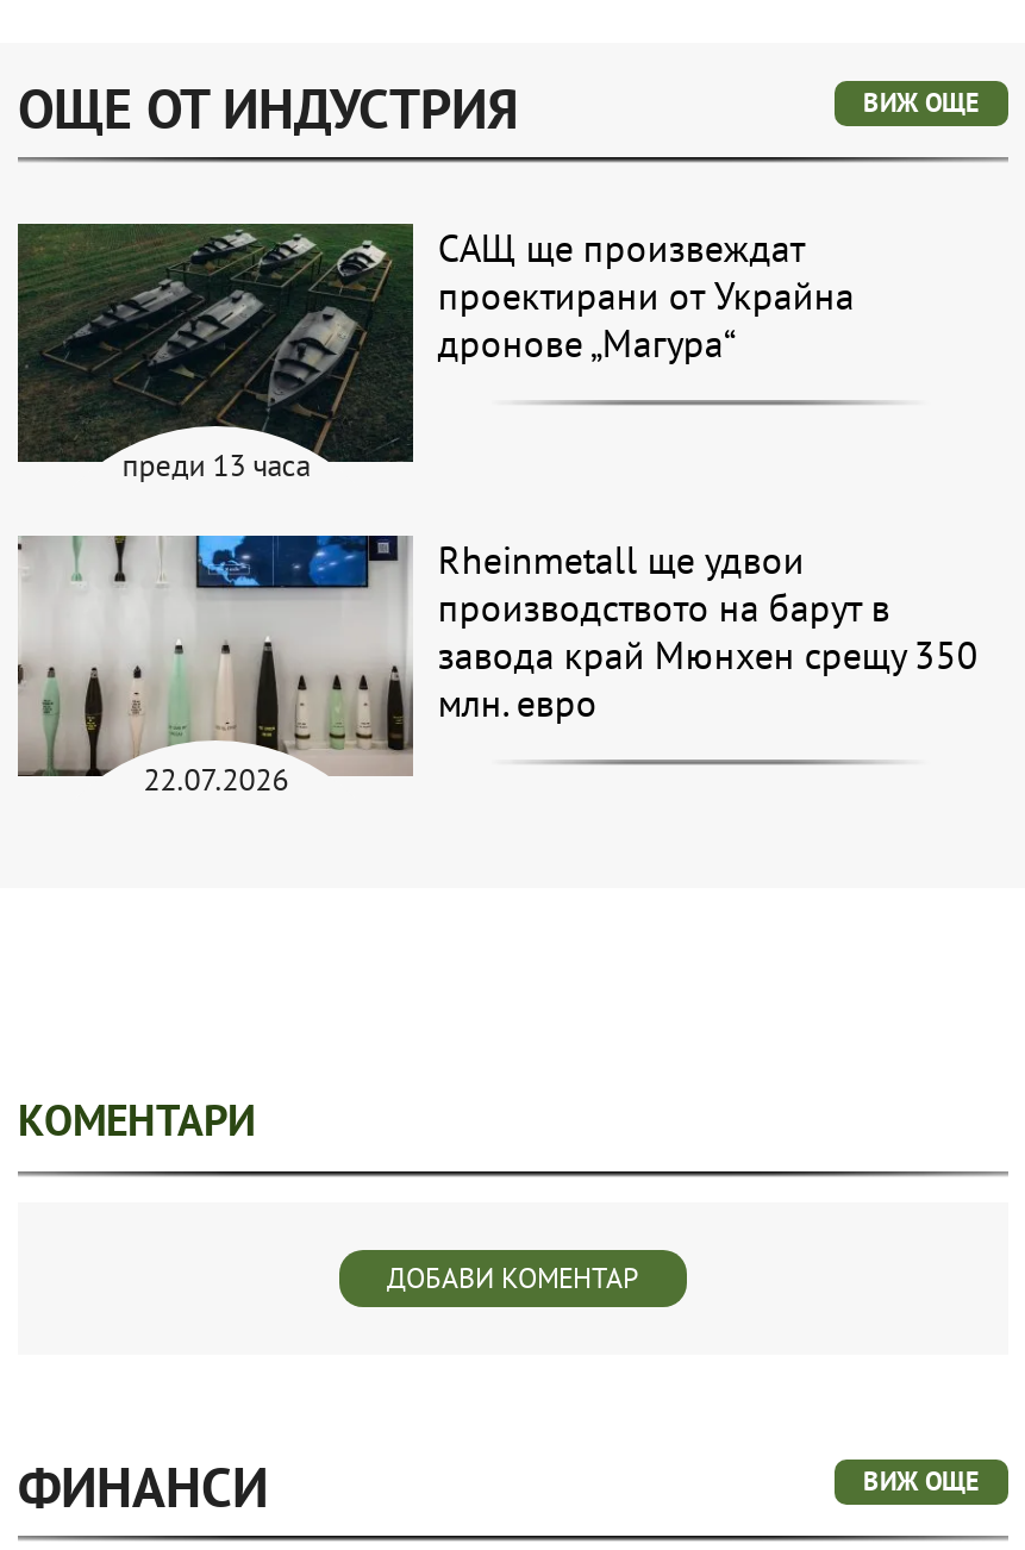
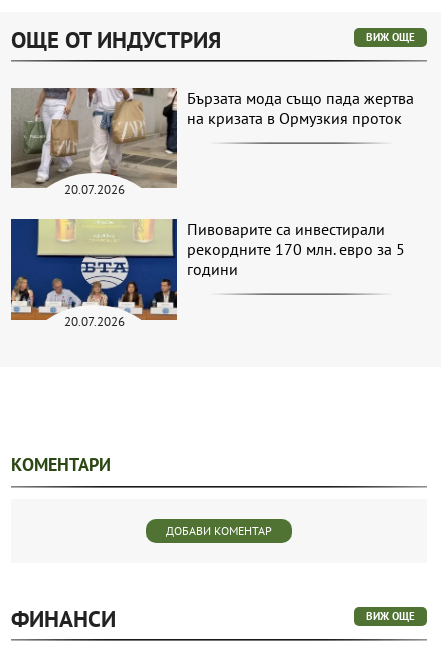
- [image]
- преди 13 часа
+ [image]
+ 20.07.2026

- САЩ ще произвеждат
- проектирани от Украйна
- дронове „Магура“
+ Бързата мода също пада жертва
+ на кризата в Ормузкия проток

- [image]
- 22.07.2026
+ [image]
+ 20.07.2026

- Rheinmetall ще удвои
- производството на барут в
- завода край Мюнхен срещу 350
- млн. евро
+ Пивоварите са инвестирали
+ рекордните 170 млн. евро за 5
+ години
